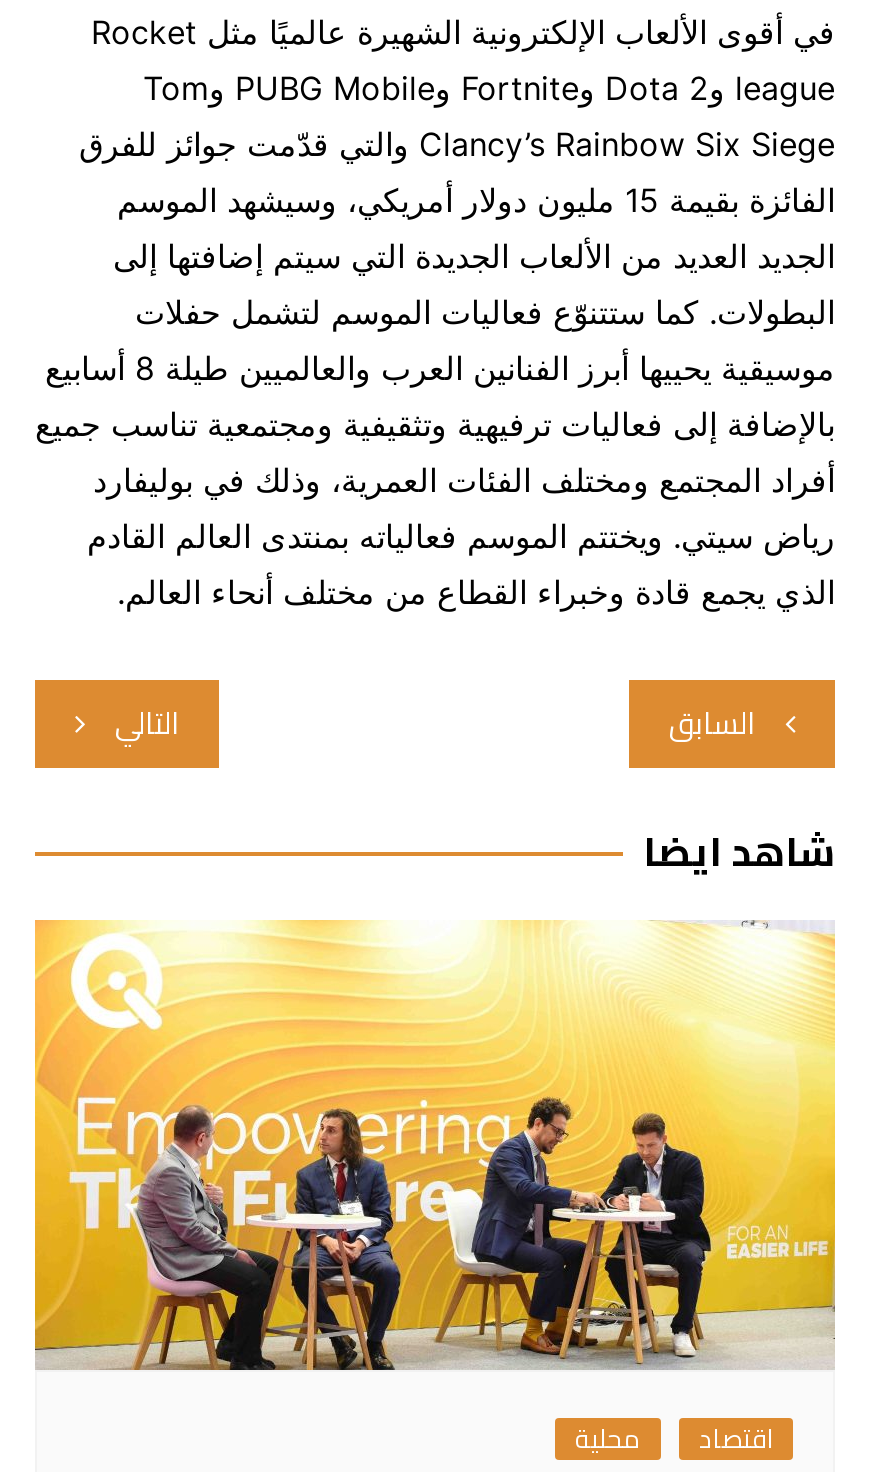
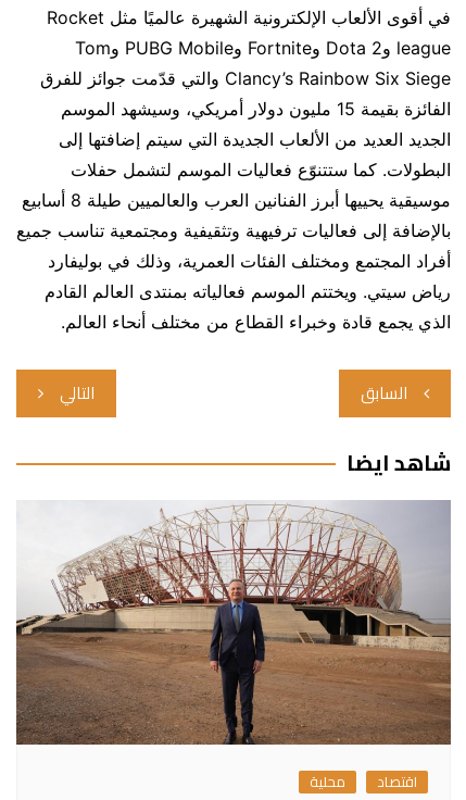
- [image]
+ [image]
